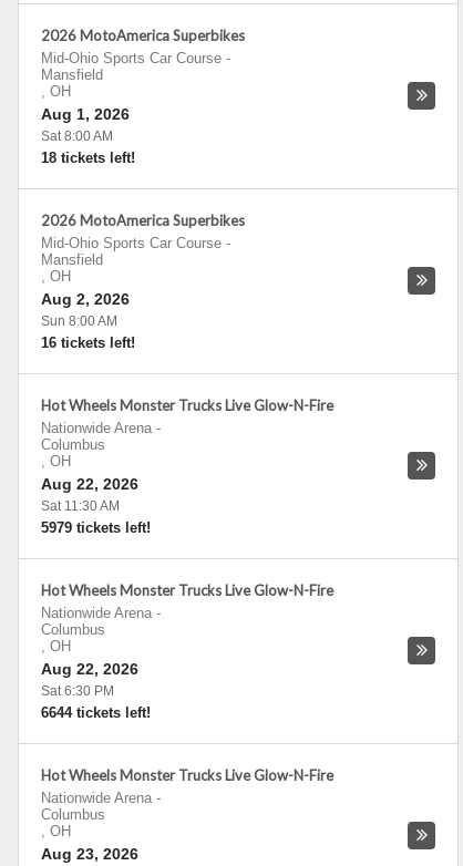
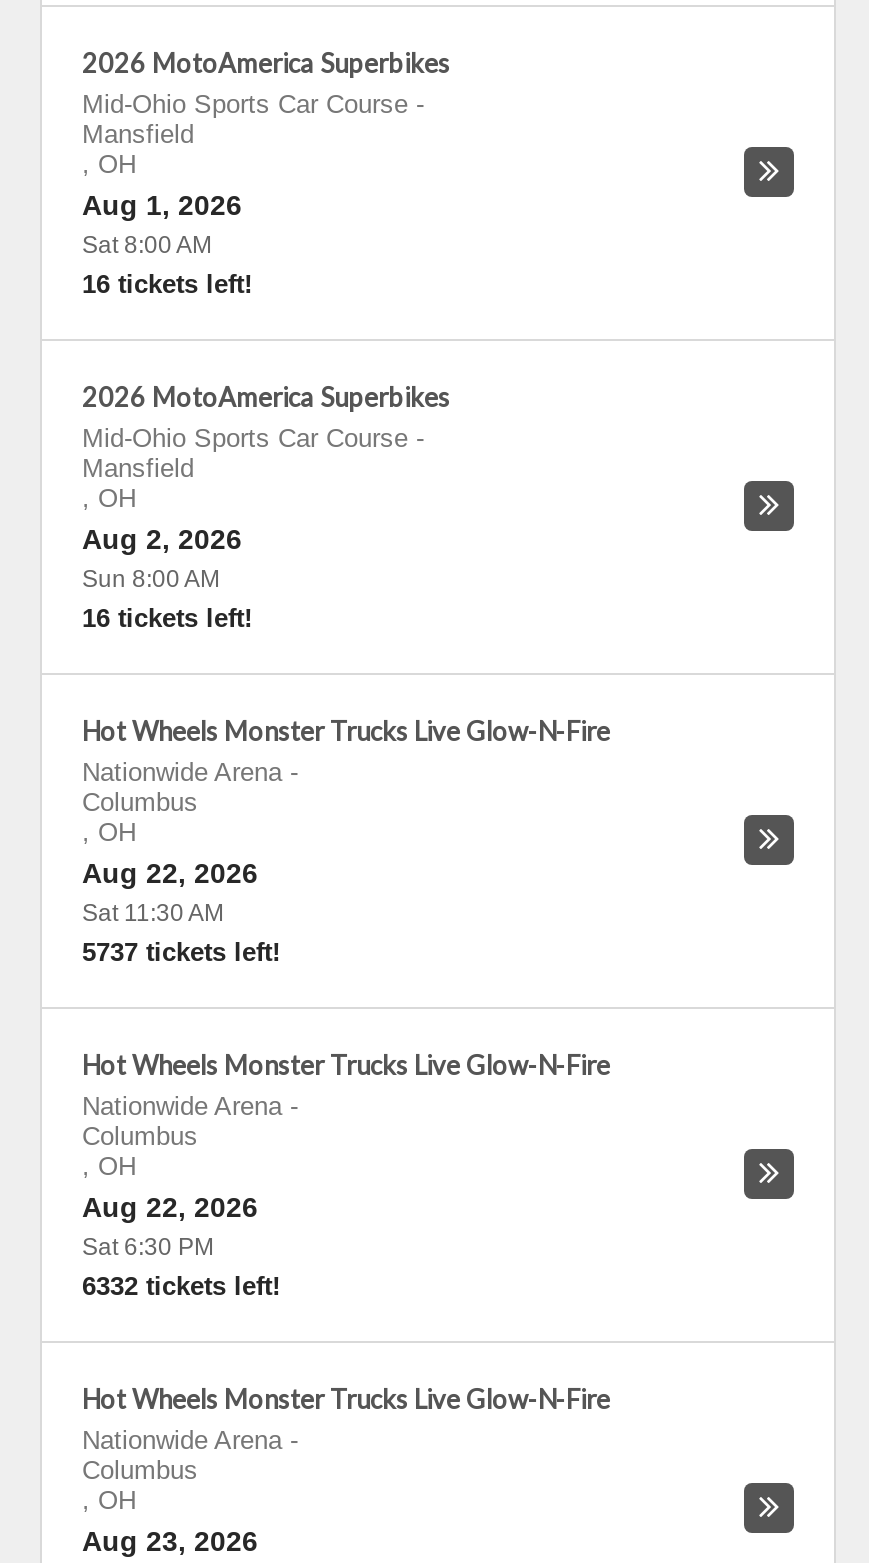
- 18 tickets left!
+ 16 tickets left!

- 5979 tickets left!
+ 5737 tickets left!

- 6644 tickets left!
+ 6332 tickets left!
